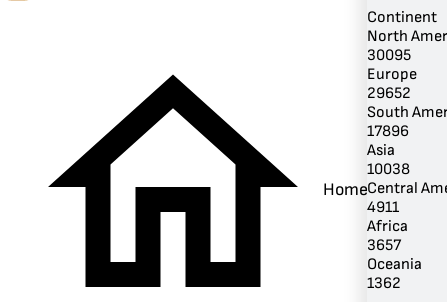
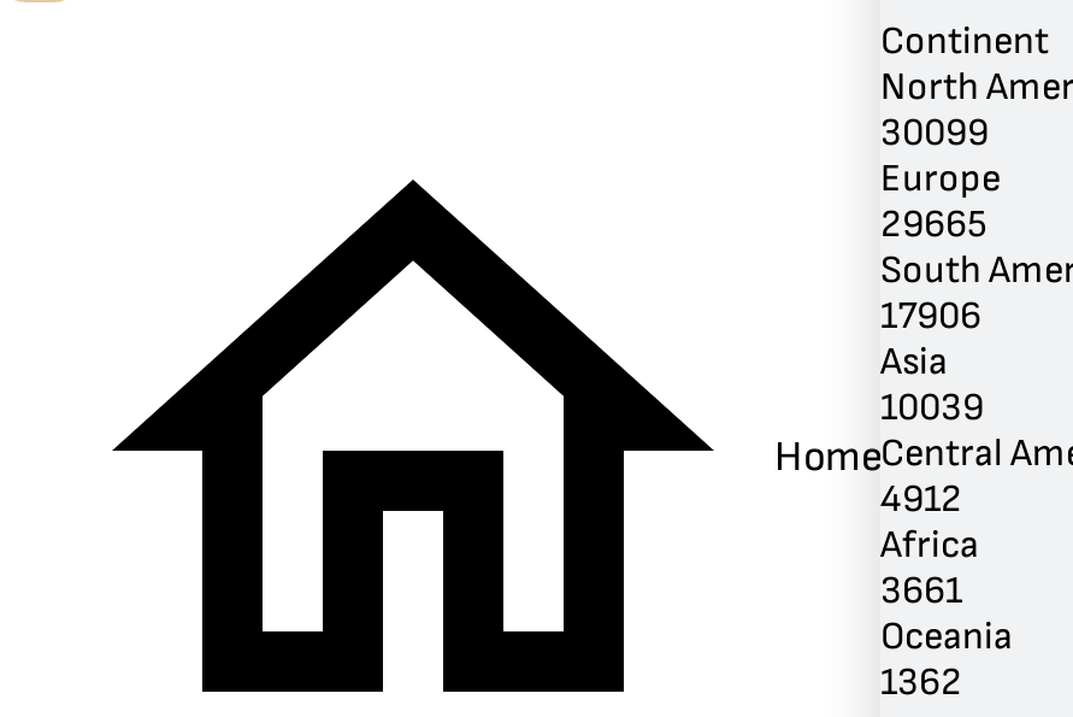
- 30095
+ 30099

- 29652
+ 29665

- 17896
+ 17906

- 10038
+ 10039

- 4911
+ 4912

- 3657
+ 3661
